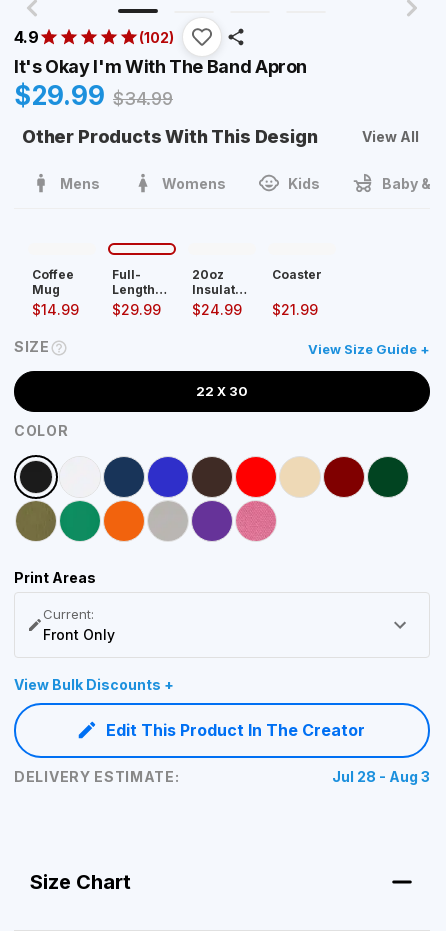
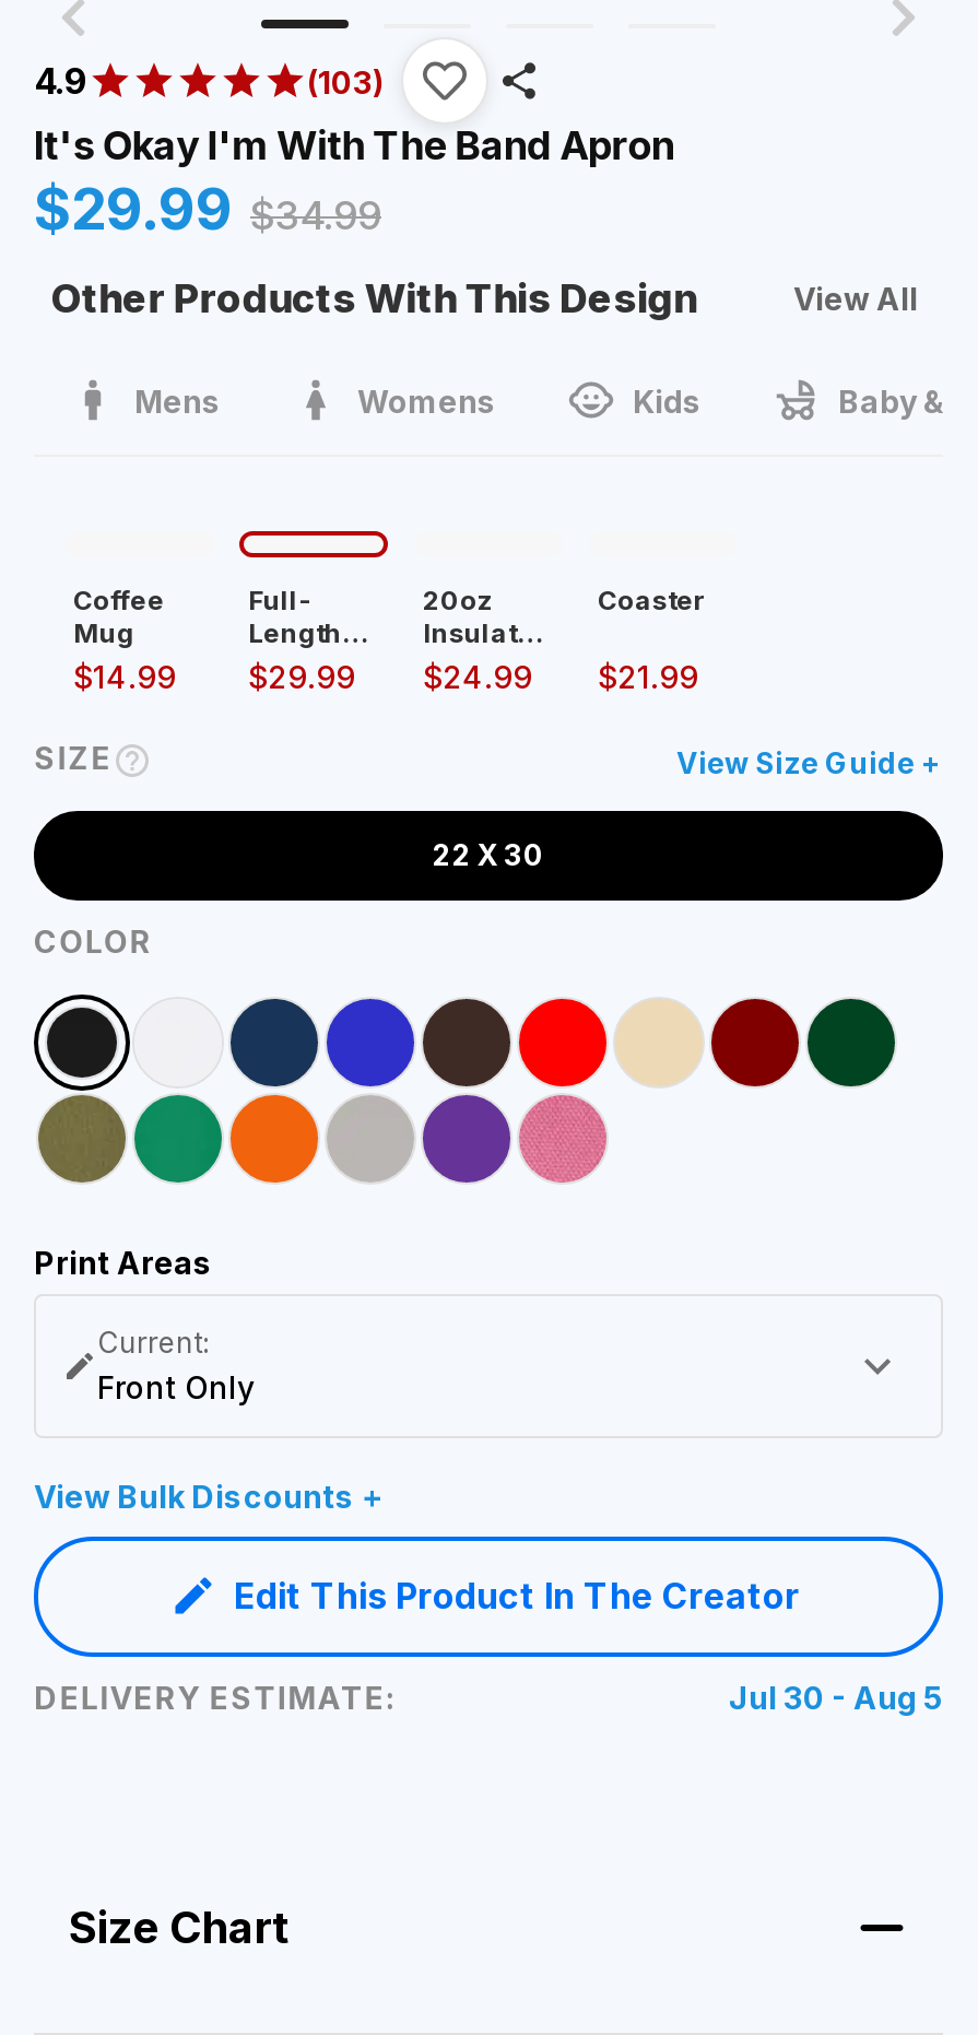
- (102)
+ (103)

- Jul 28 - Aug 3
+ Jul 30 - Aug 5
